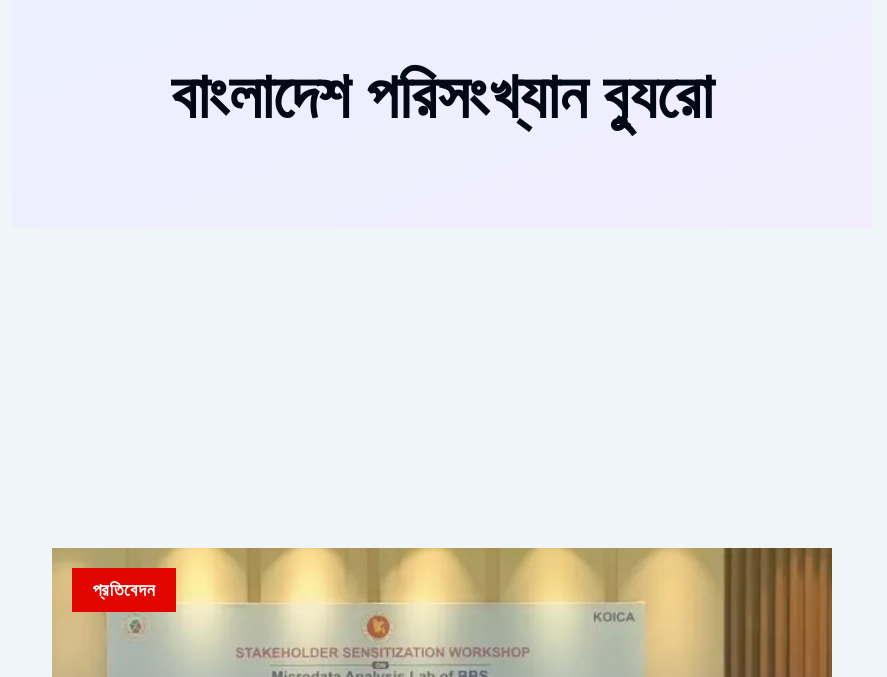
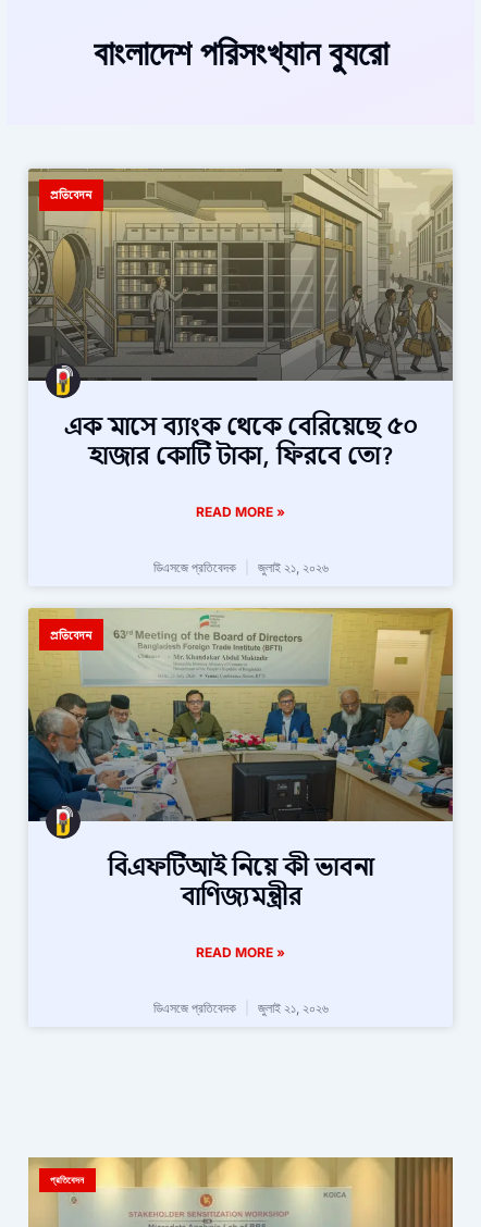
+ [image]
+ প্রতিবেদন

+ [image]
+ প্রতিবেদন

+ এক মাসে ব্যাংক থেকে বেরিয়েছে ৫০
+ হাজার কোটি টাকা, ফিরবে তো?
+ READ MORE »
+ ডিএসজে প্রতিবেদক
+ জুলাই ২১, ২০২৬

+ বিএফটিআই নিয়ে কী ভাবনা
+ বাণিজ্যমন্ত্রীর
+ READ MORE »
+ ডিএসজে প্রতিবেদক
+ জুলাই ২১, ২০২৬
